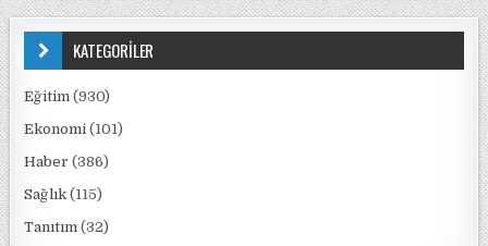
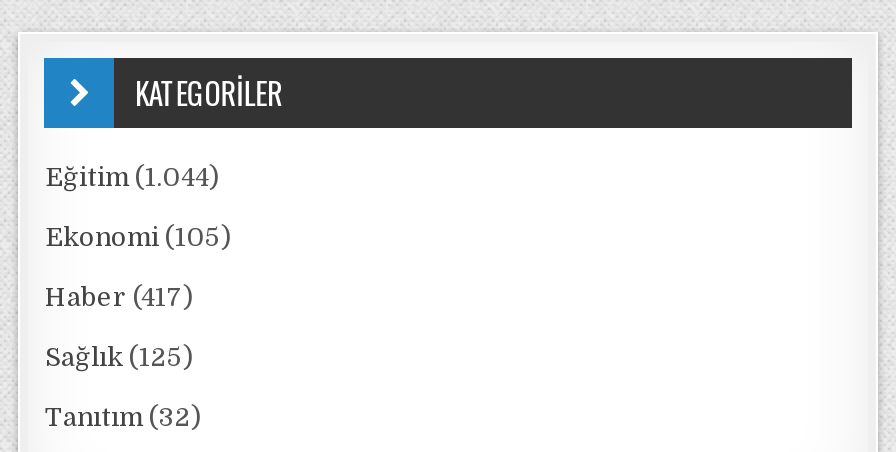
- Eğitim (930)
+ Eğitim (1.044)

- Ekonomi (101)
+ Ekonomi (105)

- Haber (386)
+ Haber (417)

- Sağlık (115)
+ Sağlık (125)
